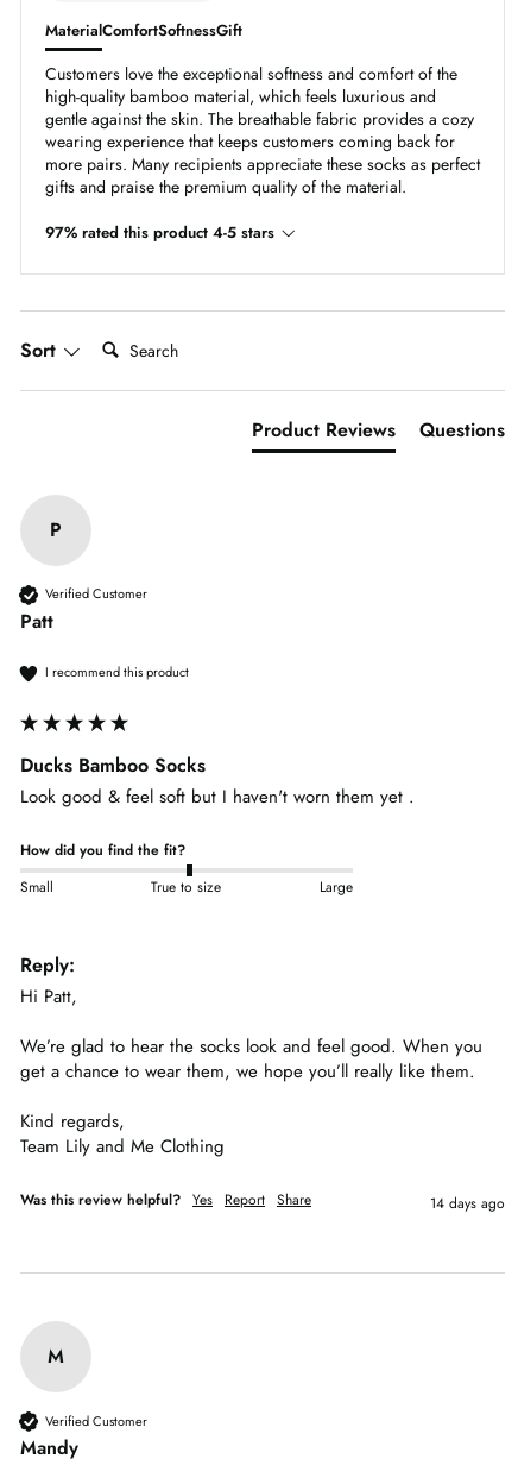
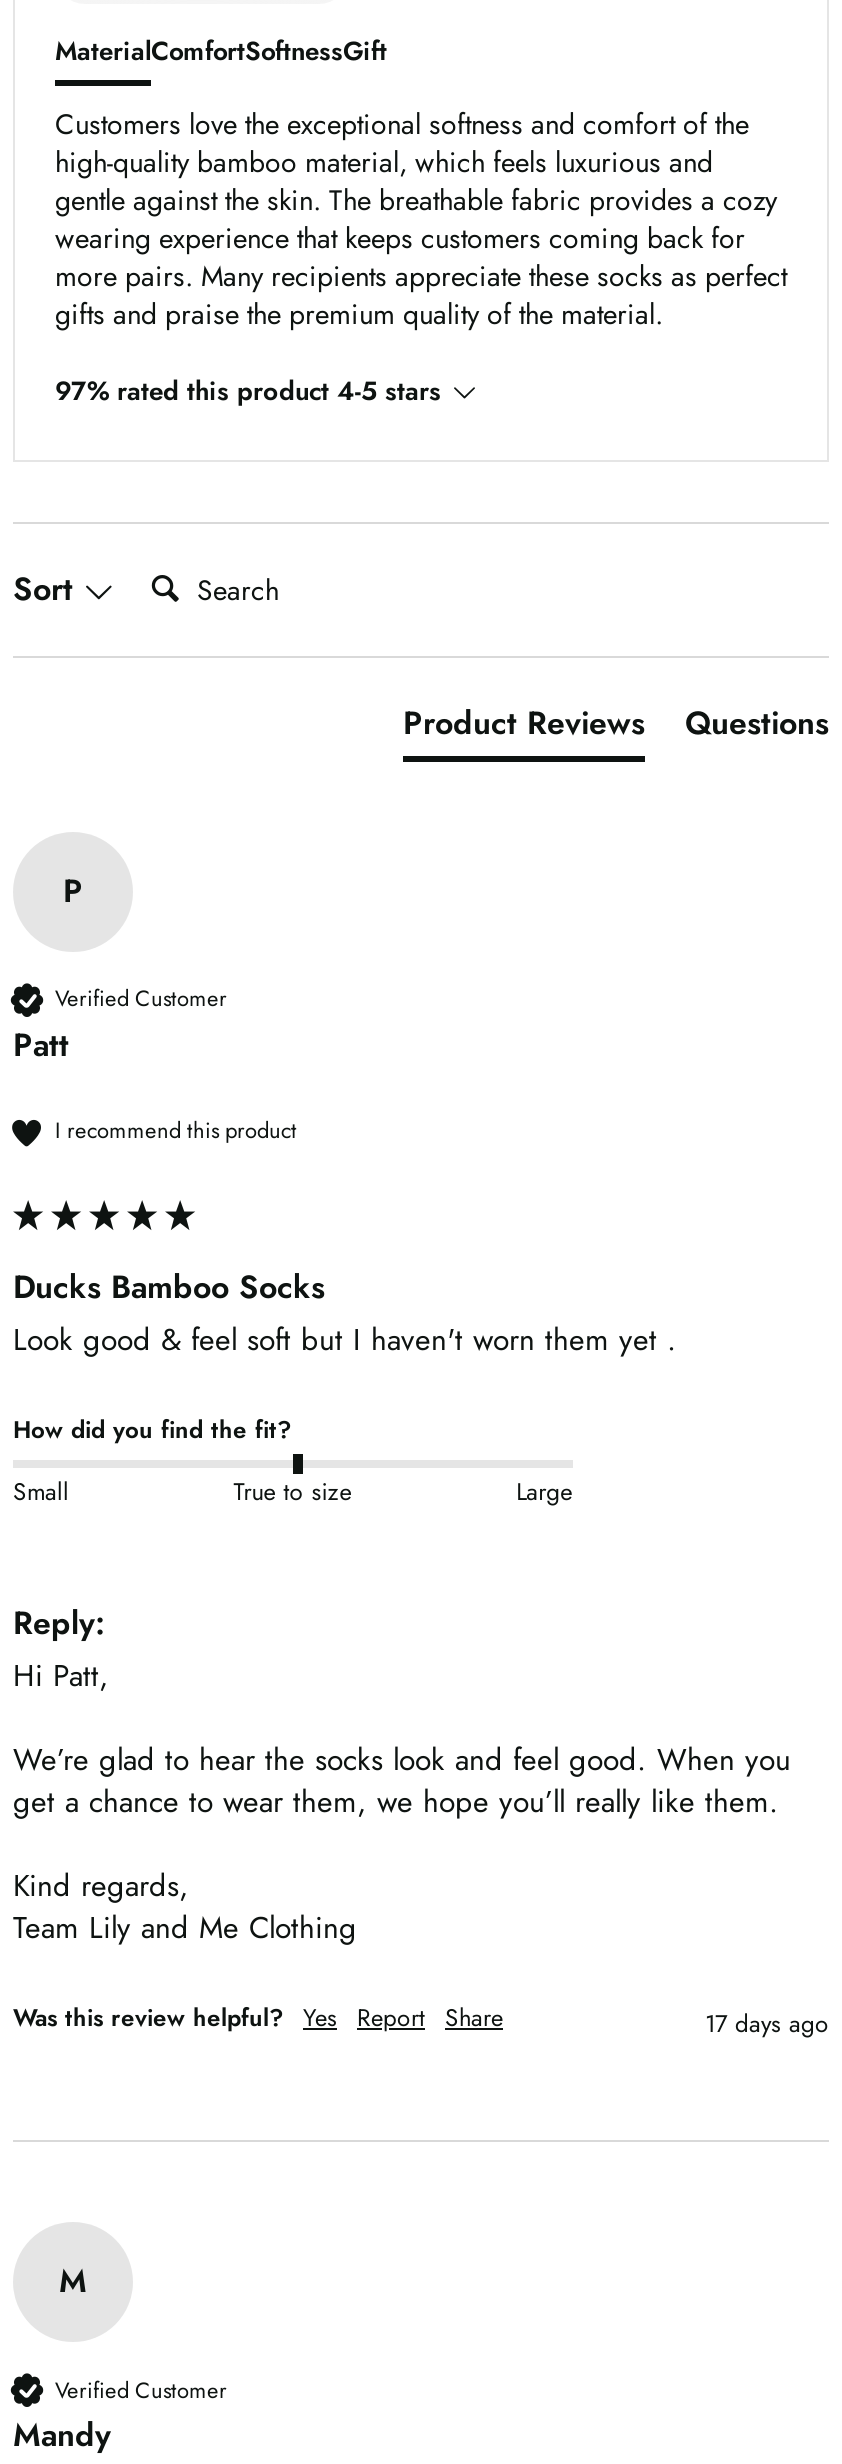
- 14 days ago
+ 17 days ago
